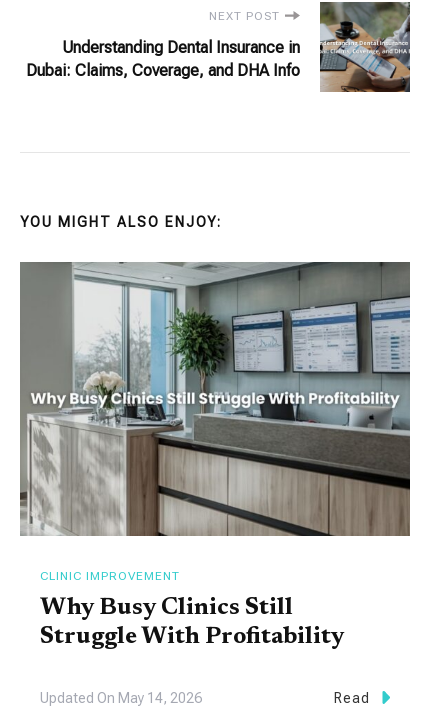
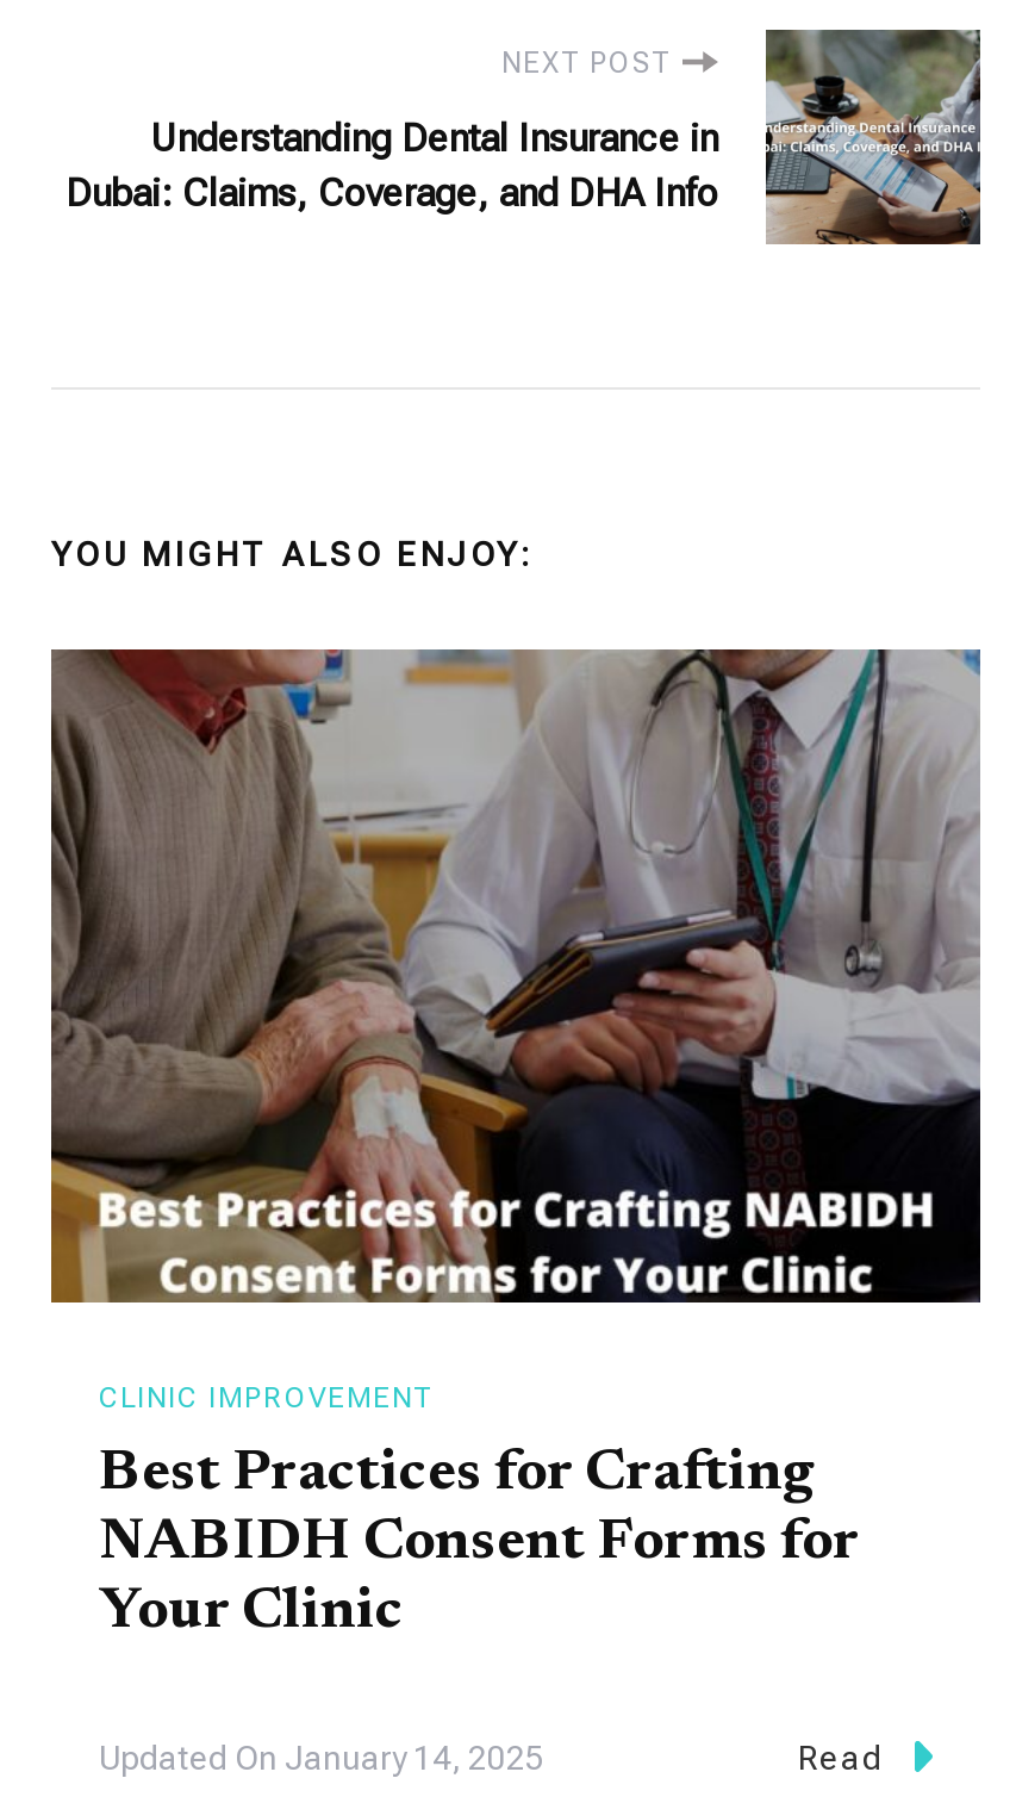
- [image]
+ [image]

- Why Busy Clinics Still
- Struggle With Profitability
+ Best Practices for Crafting
+ NABIDH Consent Forms for
+ Your Clinic

- Updated On May 14, 2026
+ Updated On January 14, 2025
